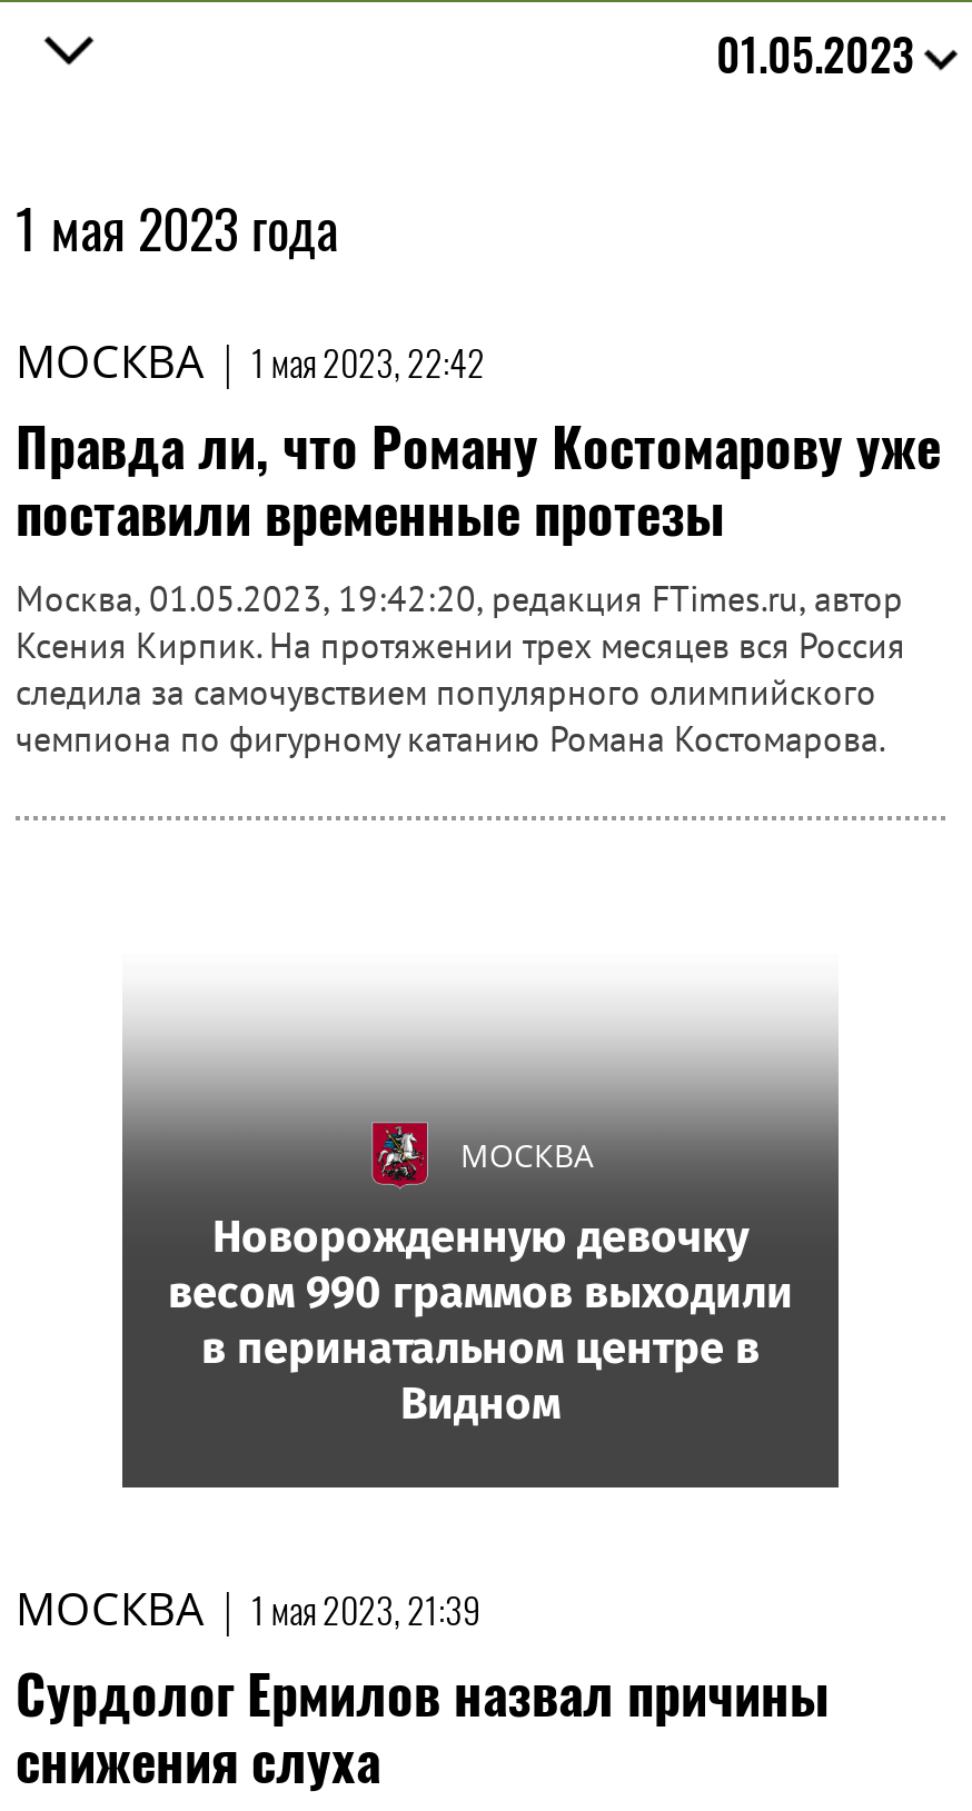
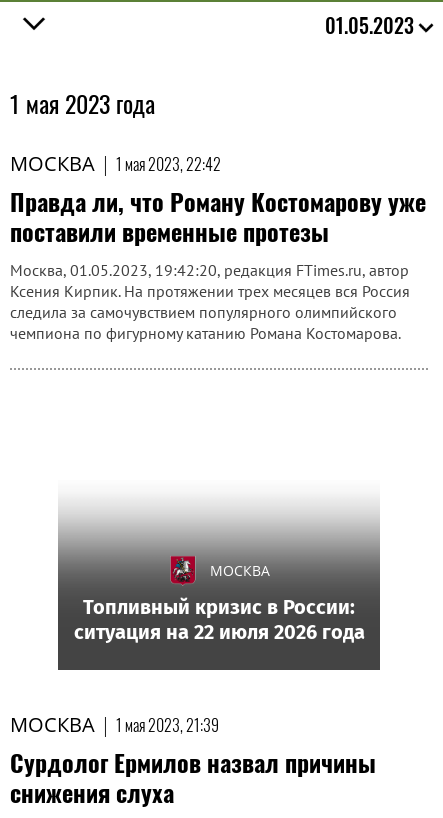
moved down: МОСКВА

- Новорожденную девочку
- весом 990 граммов выходили
- в перинатальном центре в
- Видном
+ Топливный кризис в России:
+ ситуация на 22 июля 2026 года
